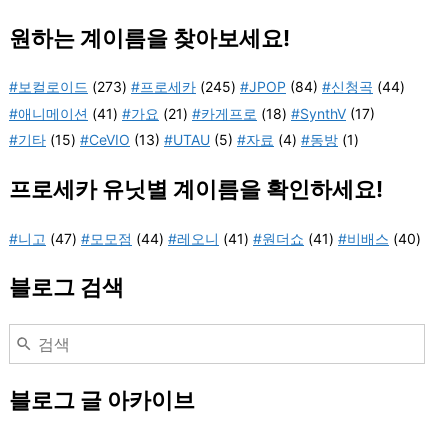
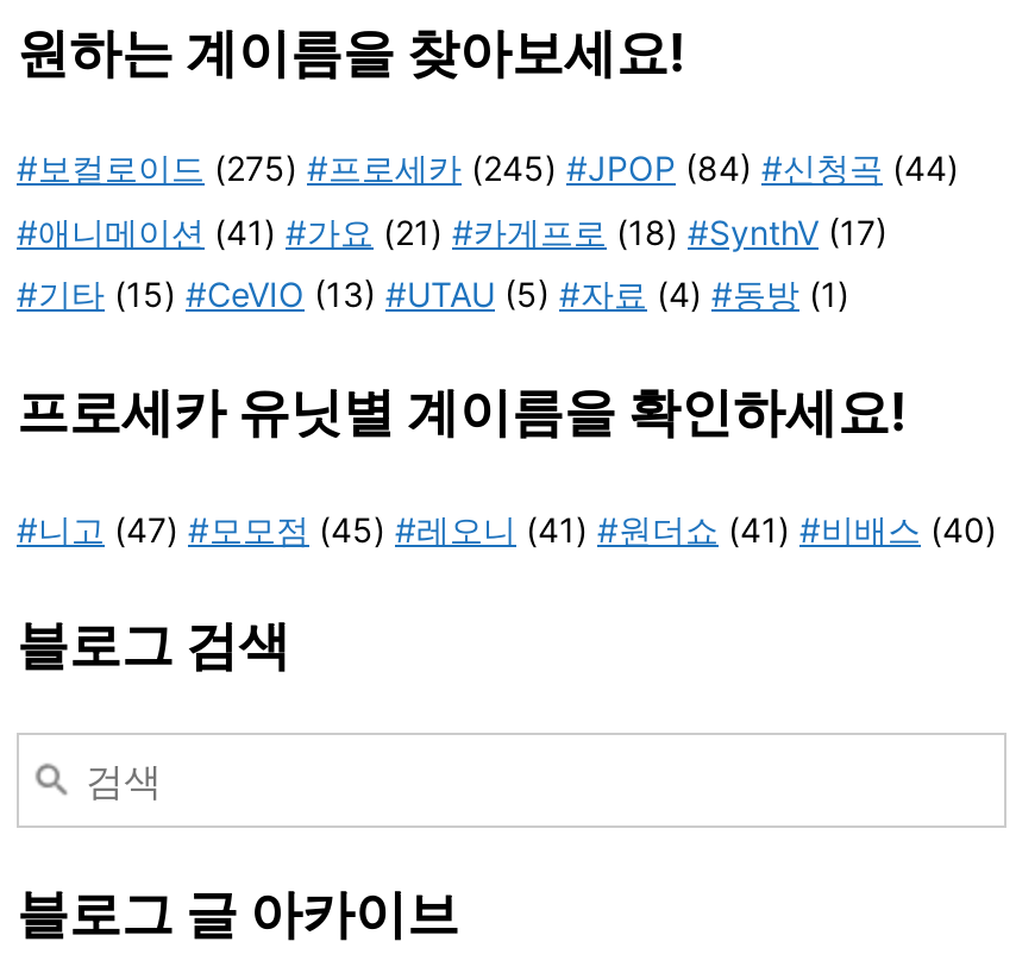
- #보컬로이드 (273) #프로세카 (245) #JPOP (84) #신청곡 (44)
+ #보컬로이드 (275) #프로세카 (245) #JPOP (84) #신청곡 (44)

- #니고 (47) #모모점 (44) #레오니 (41) #원더쇼 (41) #비배스 (40)
+ #니고 (47) #모모점 (45) #레오니 (41) #원더쇼 (41) #비배스 (40)
